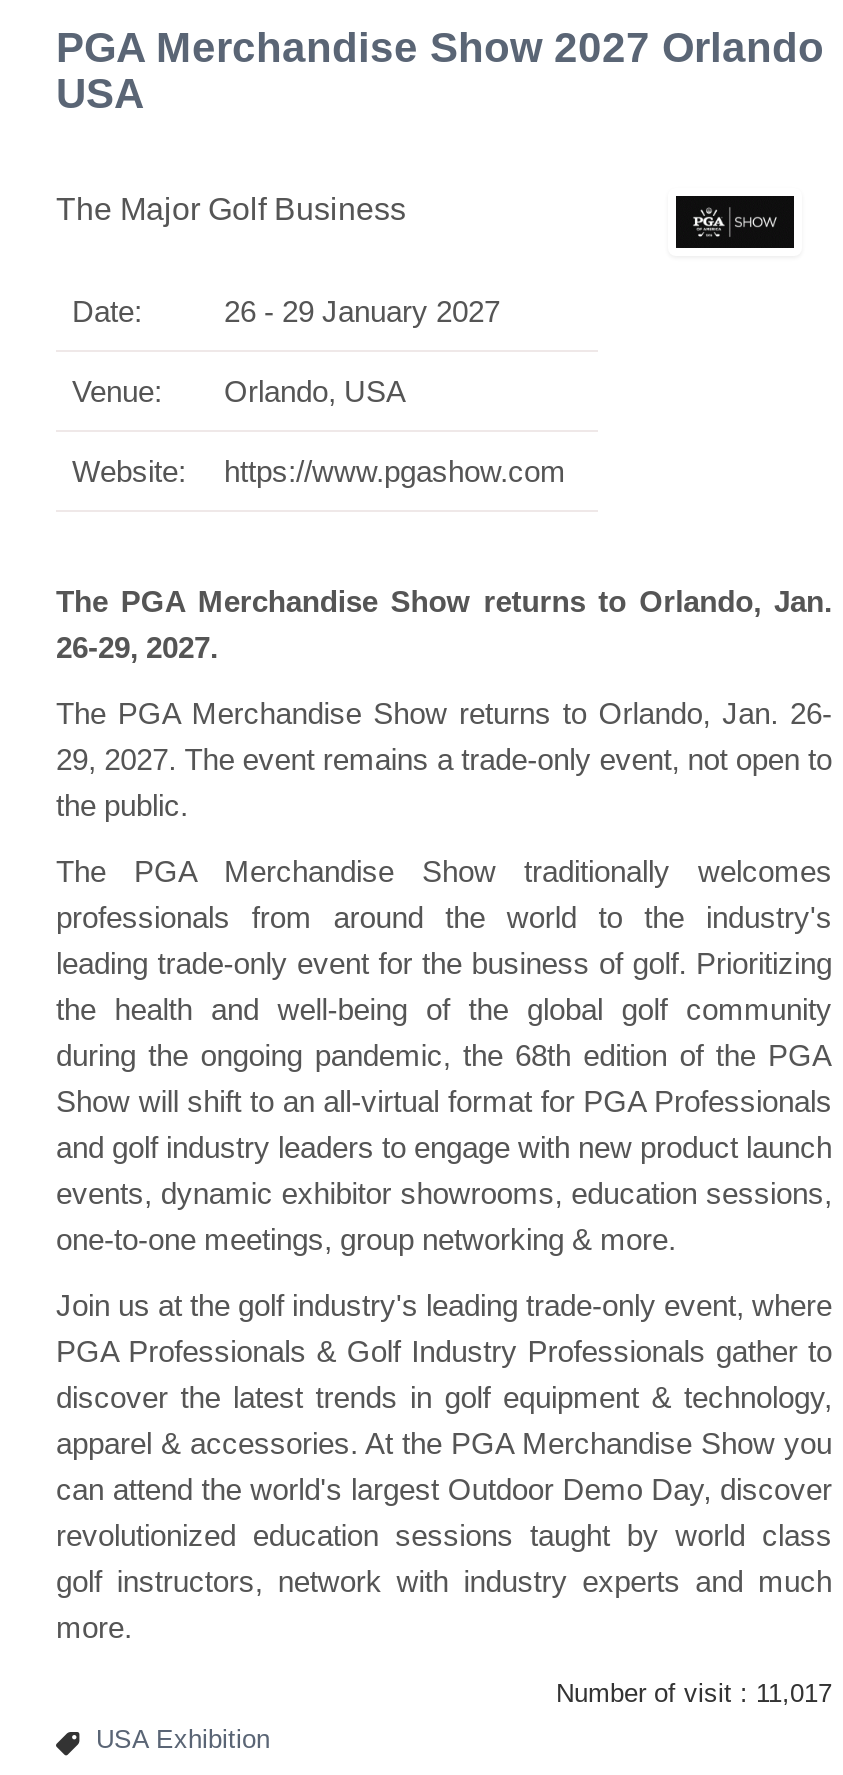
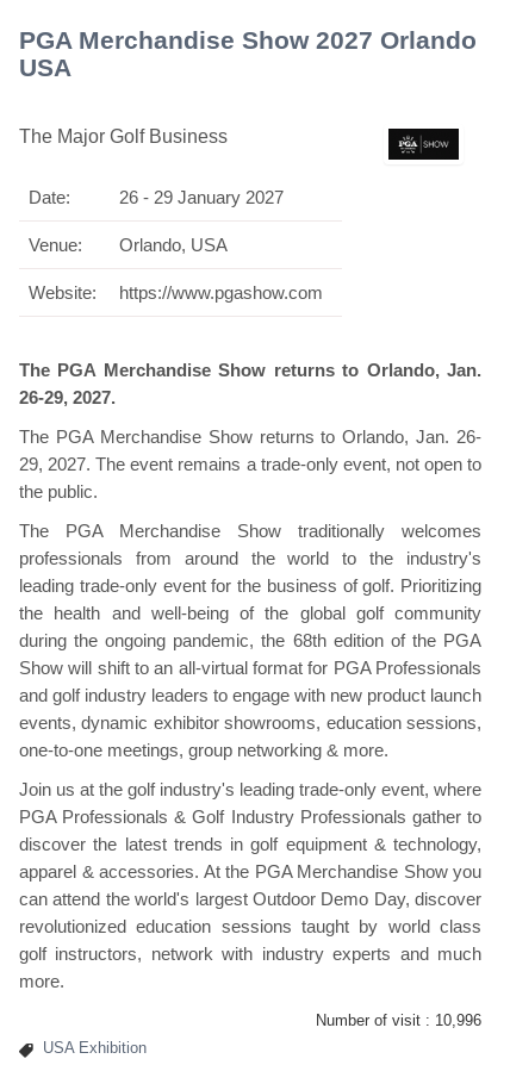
- Number of visit : 11,017
+ Number of visit : 10,996
